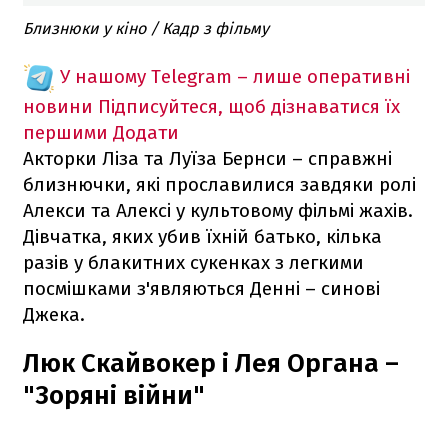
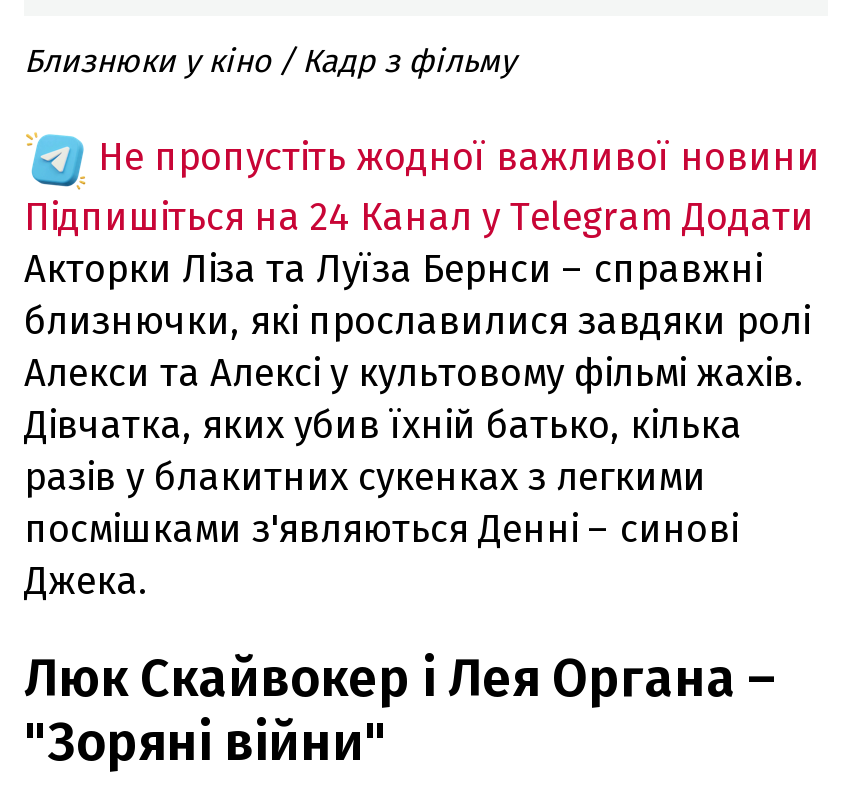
- У нашому Telegram – лише оперативні
- новини Підписуйтеся, щоб дізнаватися їх
- першими Додати
+ Не пропустіть жодної важливої новини
+ Підпишіться на 24 Канал у Telegram Додати
